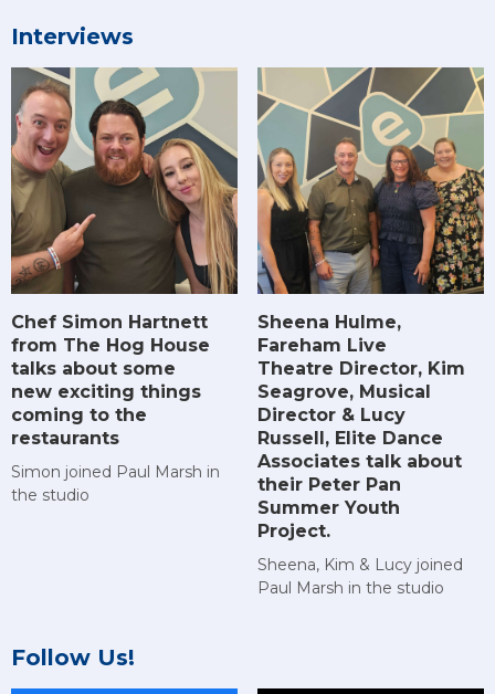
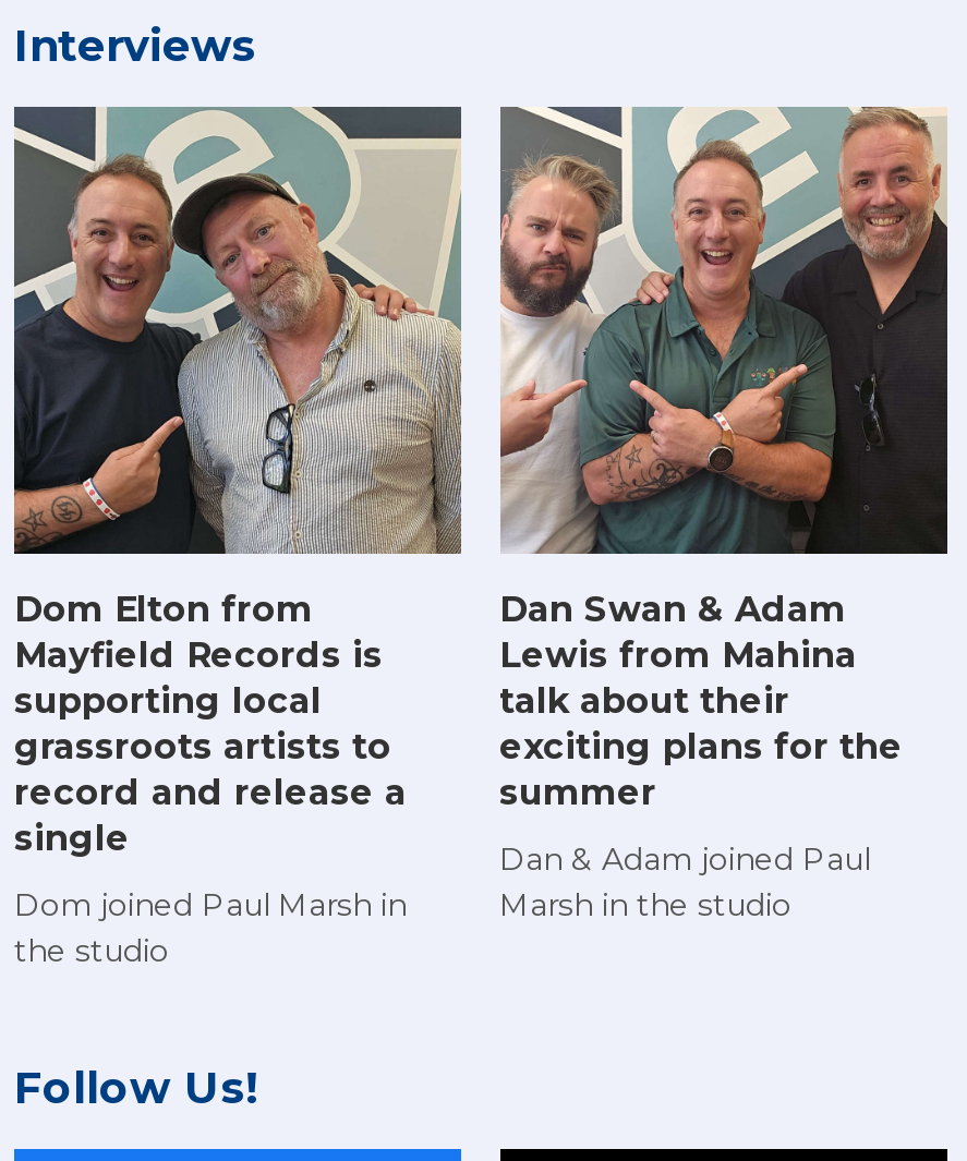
- [image]
- Chef Simon Hartnett
- from The Hog House
- talks about some
- new exciting things
- coming to the
- restaurants
+ [image]
+ Dom Elton from
+ Mayfield Records is
+ supporting local
+ grassroots artists to
+ record and release a
+ single

- [image]
- Sheena Hulme,
- Fareham Live
- Theatre Director, Kim
- Seagrove, Musical
- Director & Lucy
- Russell, Elite Dance
- Associates talk about
- their Peter Pan
- Summer Youth
- Project.
+ [image]
+ Dan Swan & Adam
+ Lewis from Mahina
+ talk about their
+ exciting plans for the
+ summer

- Simon joined Paul Marsh in
+ Dom joined Paul Marsh in

- Sheena, Kim & Lucy joined
- Paul Marsh in the studio
+ Dan & Adam joined Paul
+ Marsh in the studio
